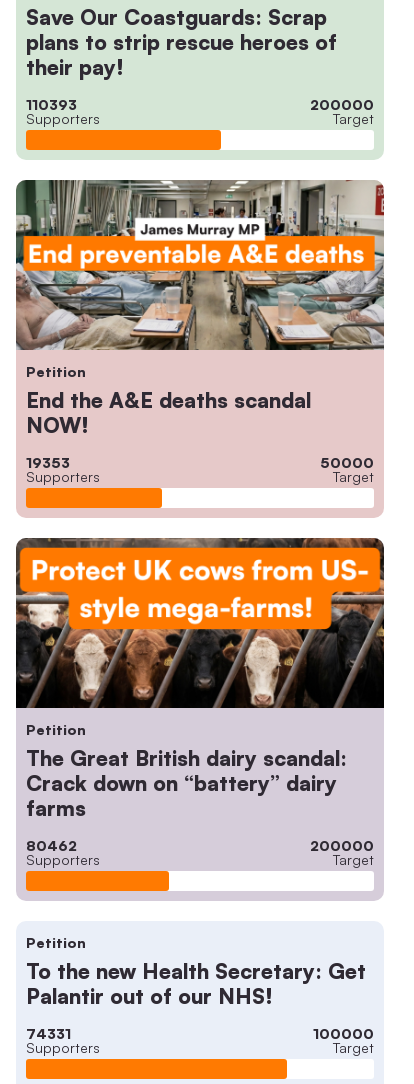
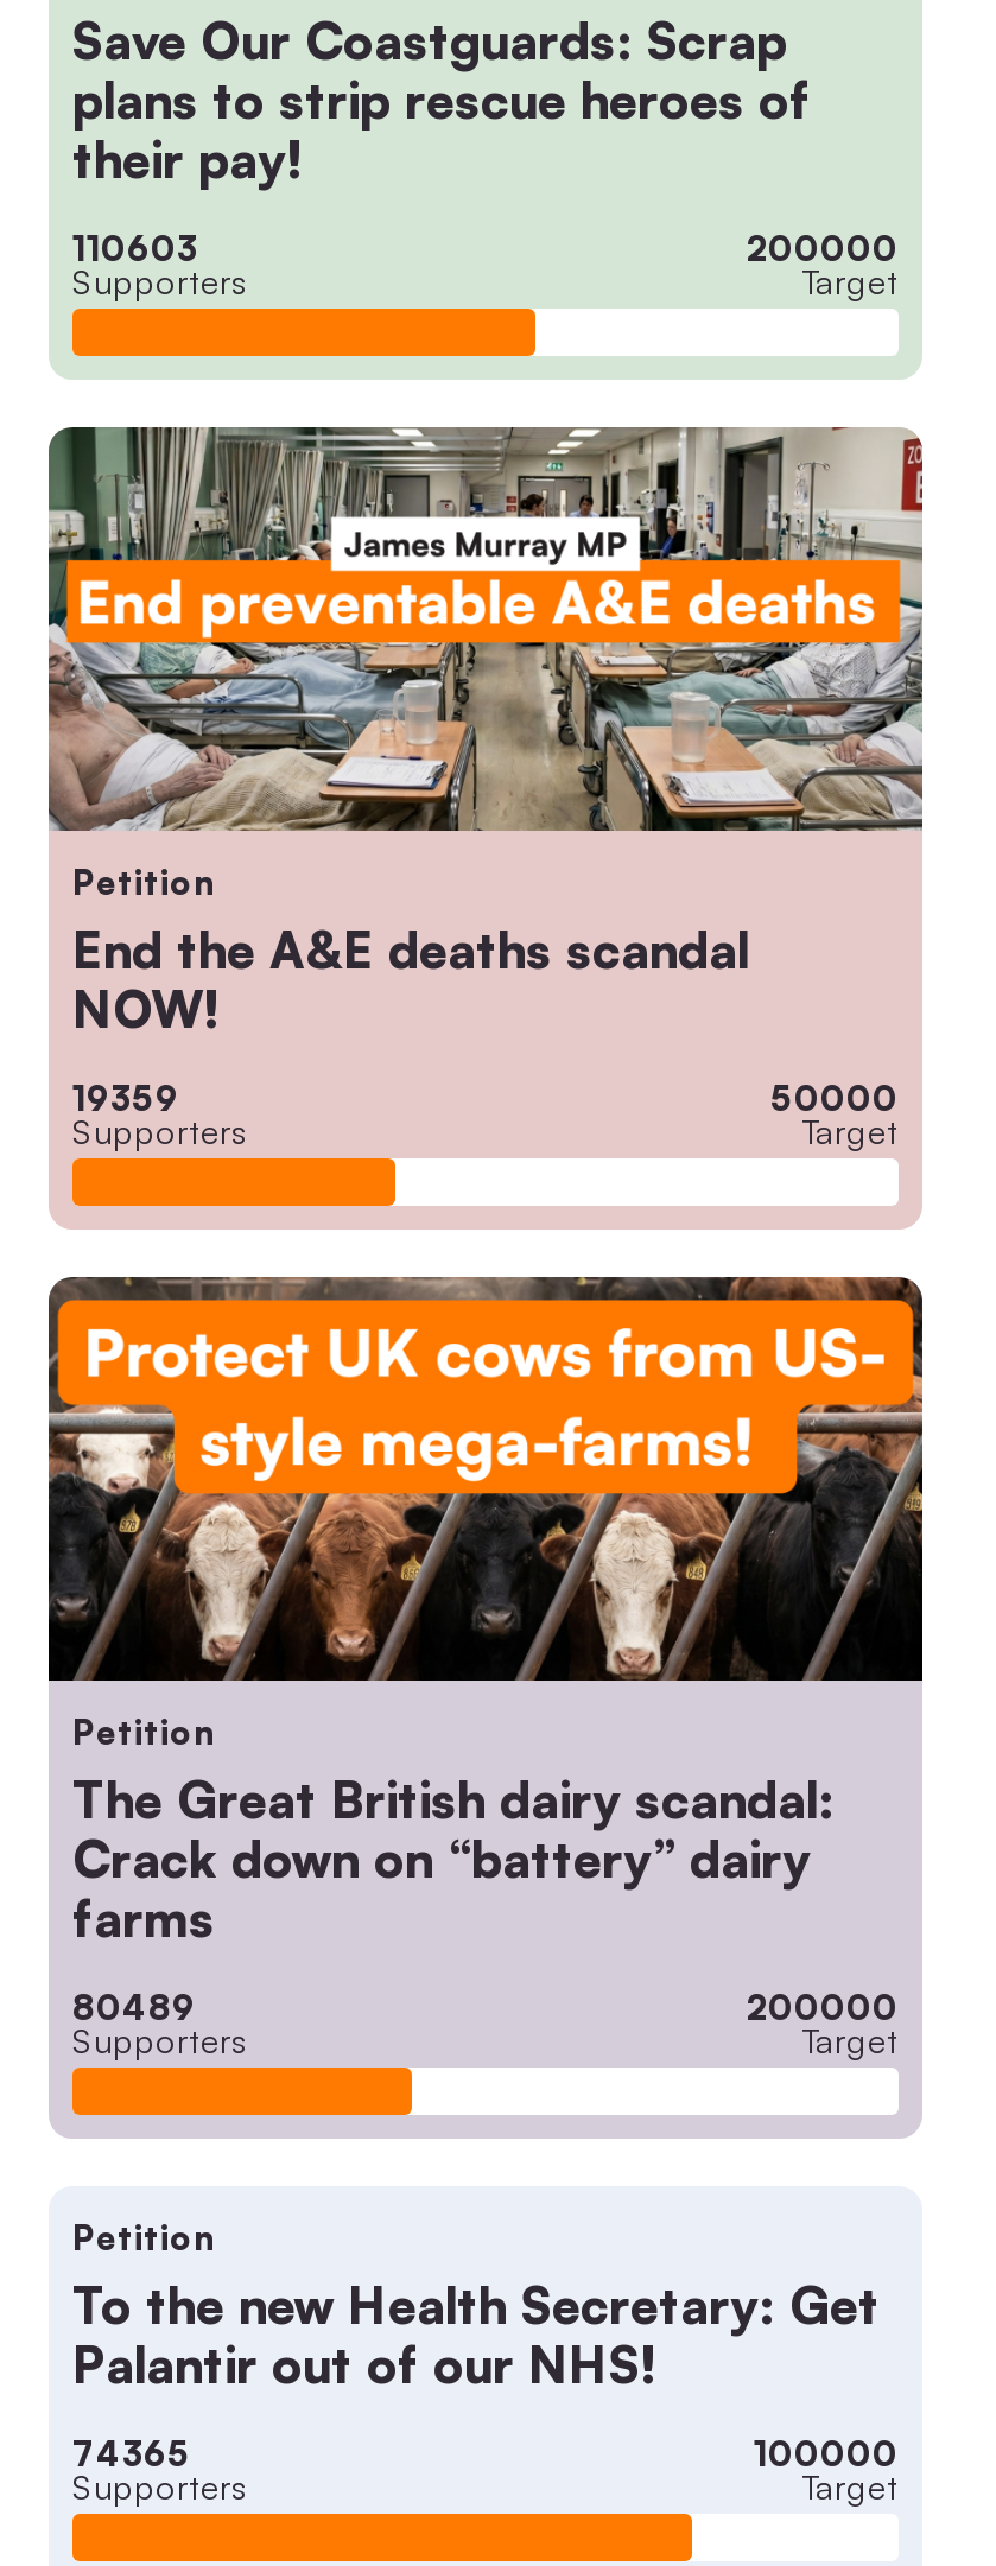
- 110393
+ 110603

- 19353
+ 19359

- 80462
+ 80489

- 74331
+ 74365
